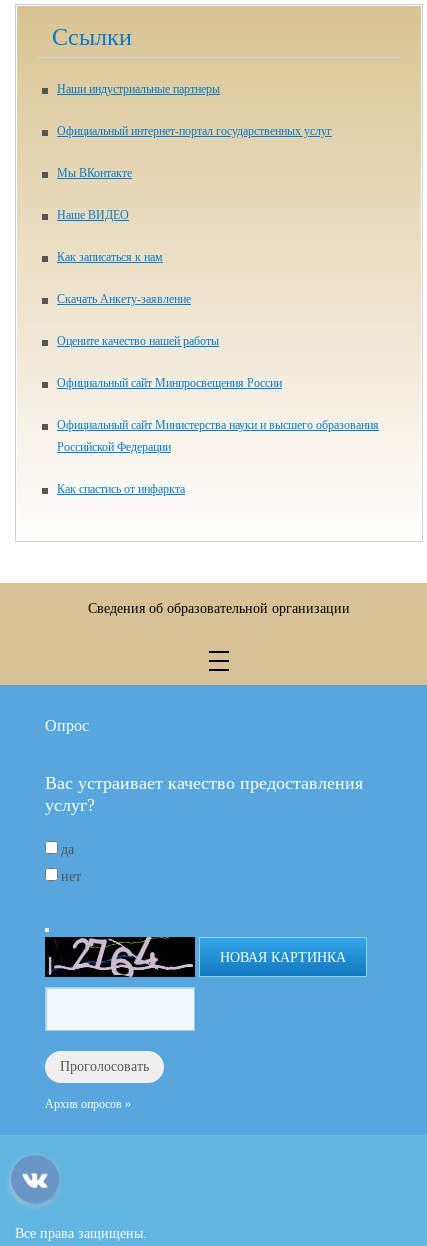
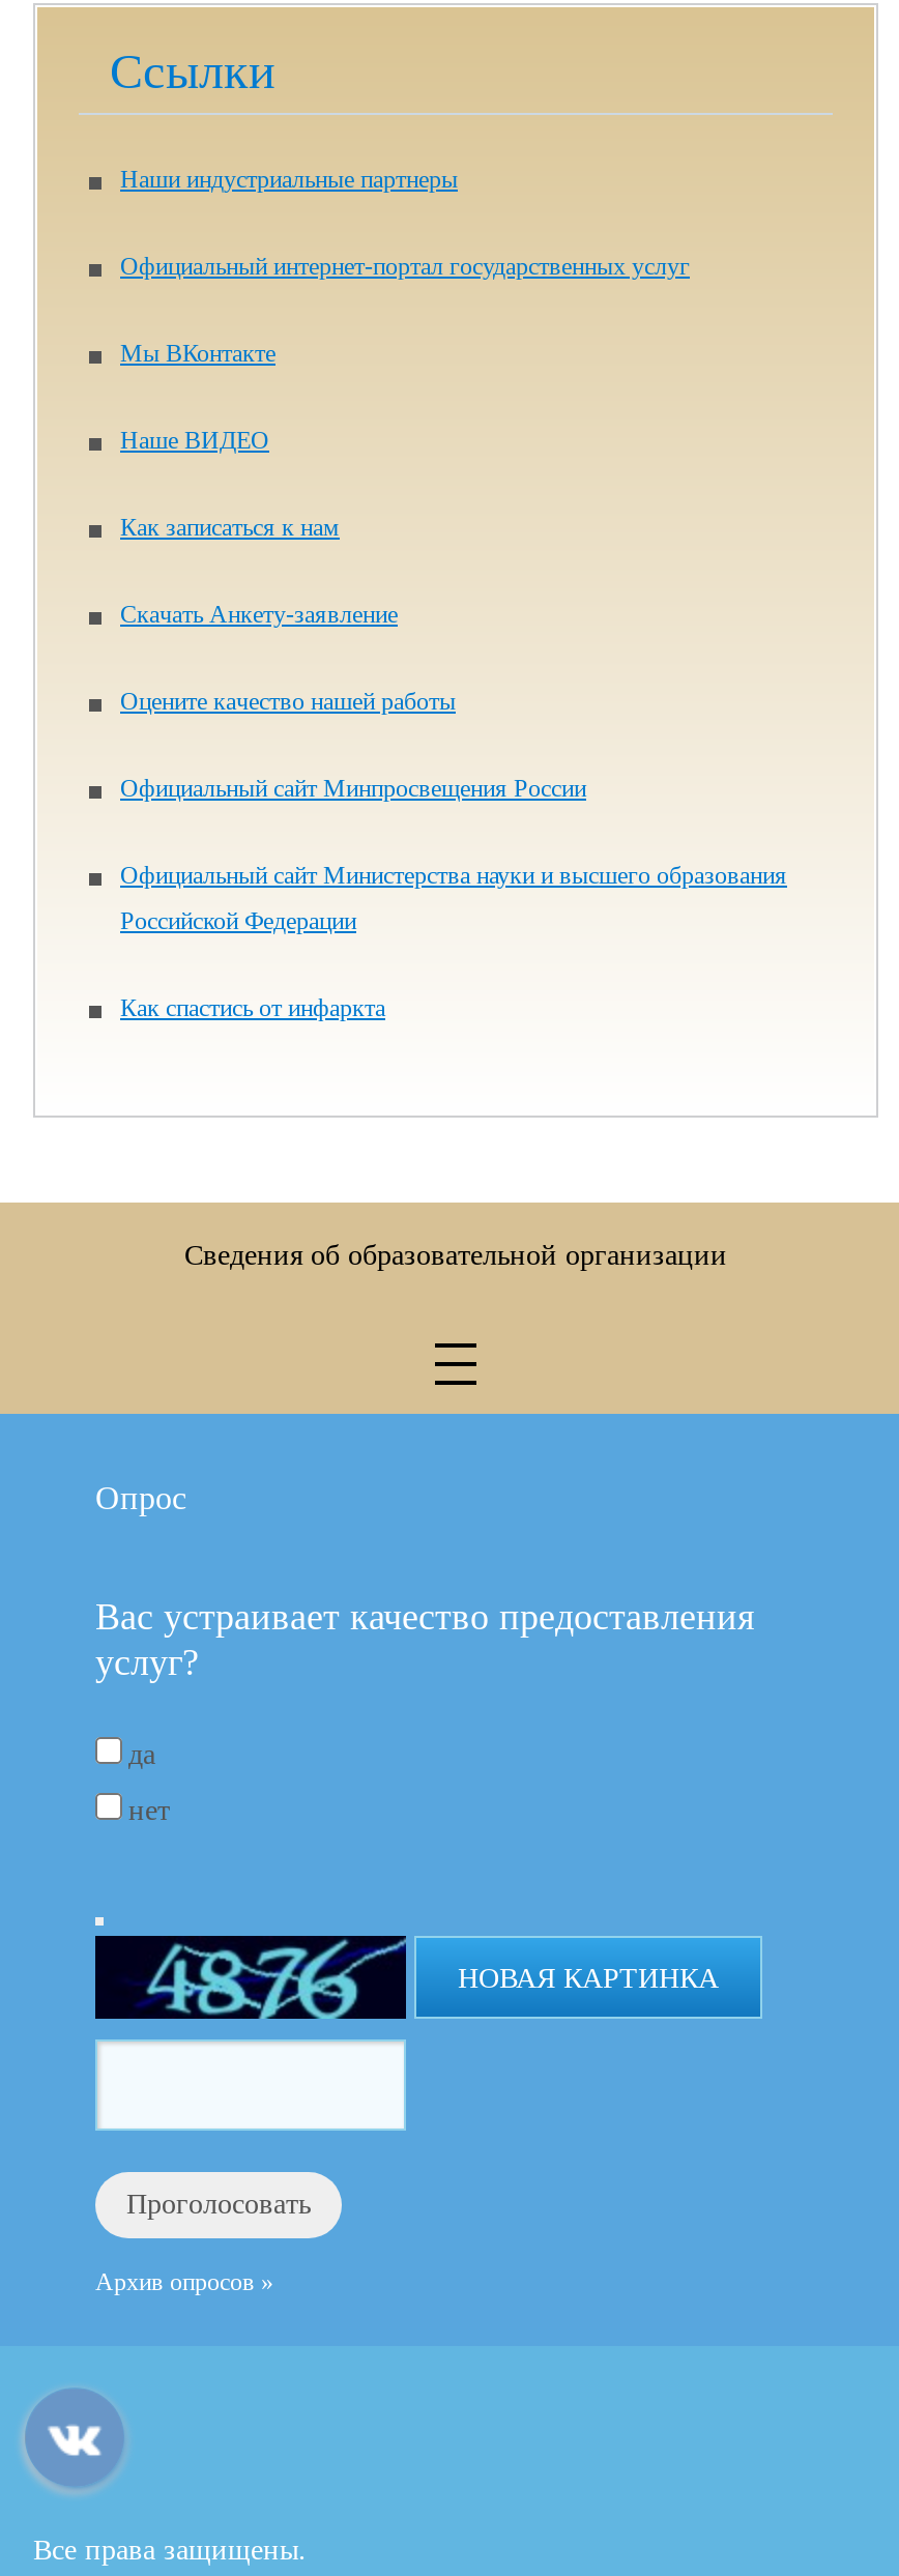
- [image]
+ [image]
